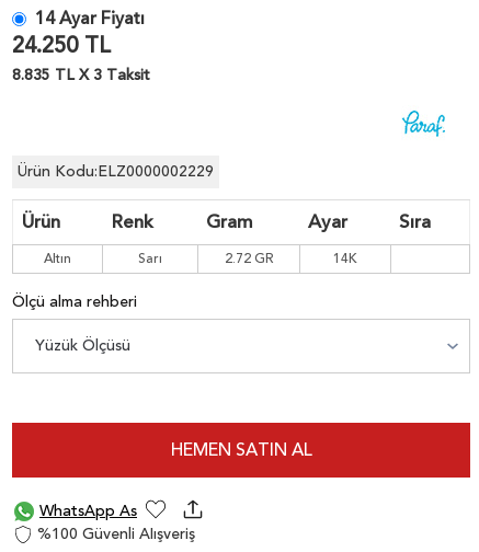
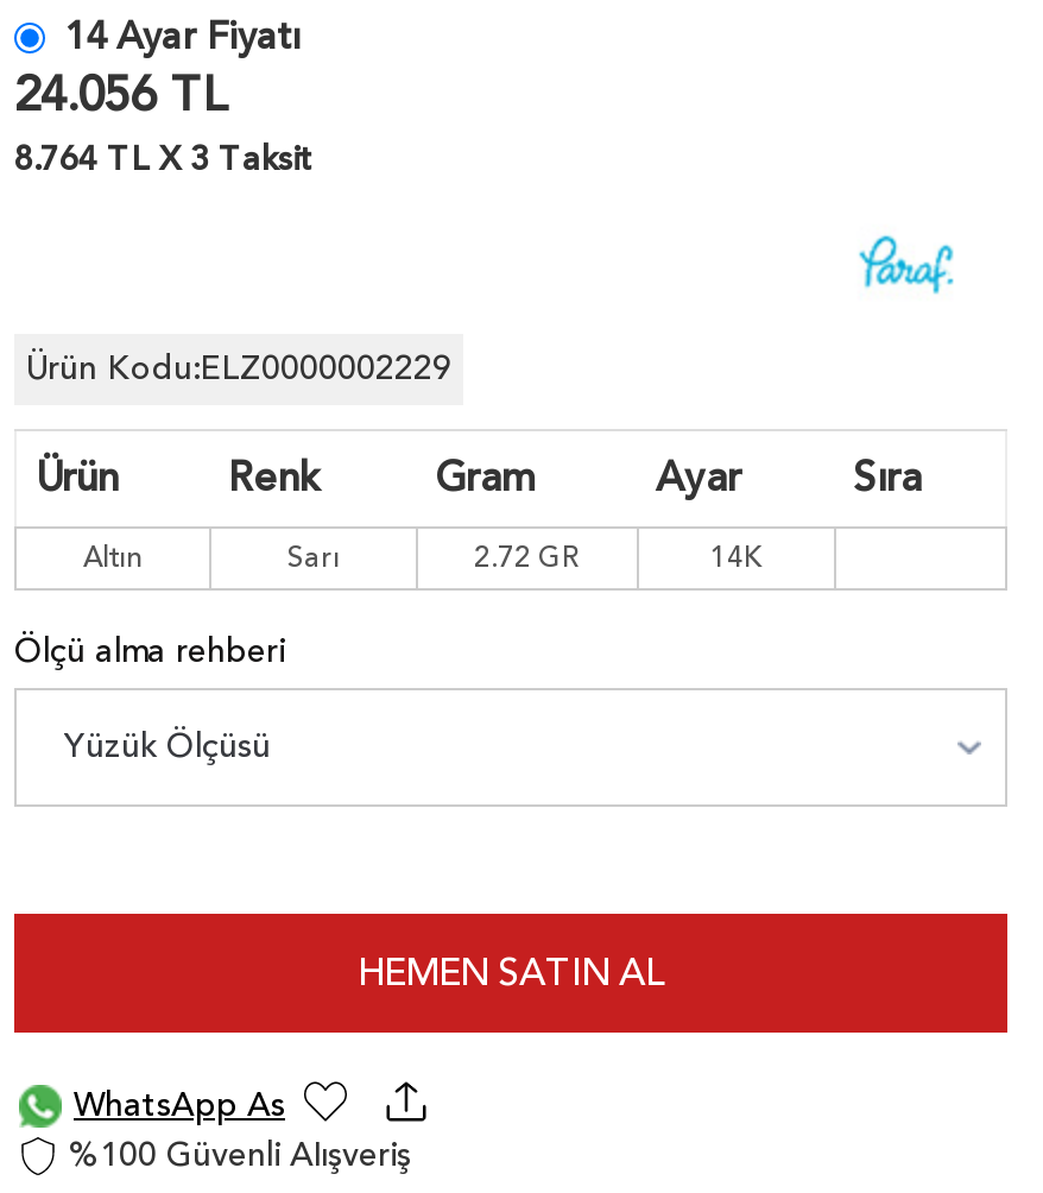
- 24.250 TL
+ 24.056 TL

- 8.835 TL X 3 Taksit
+ 8.764 TL X 3 Taksit
